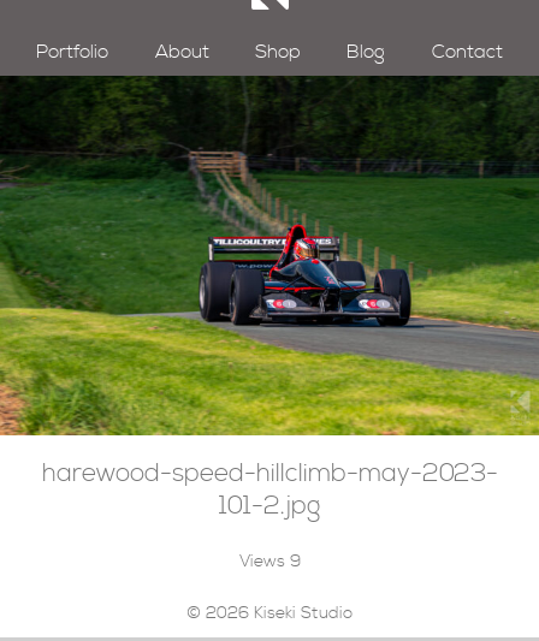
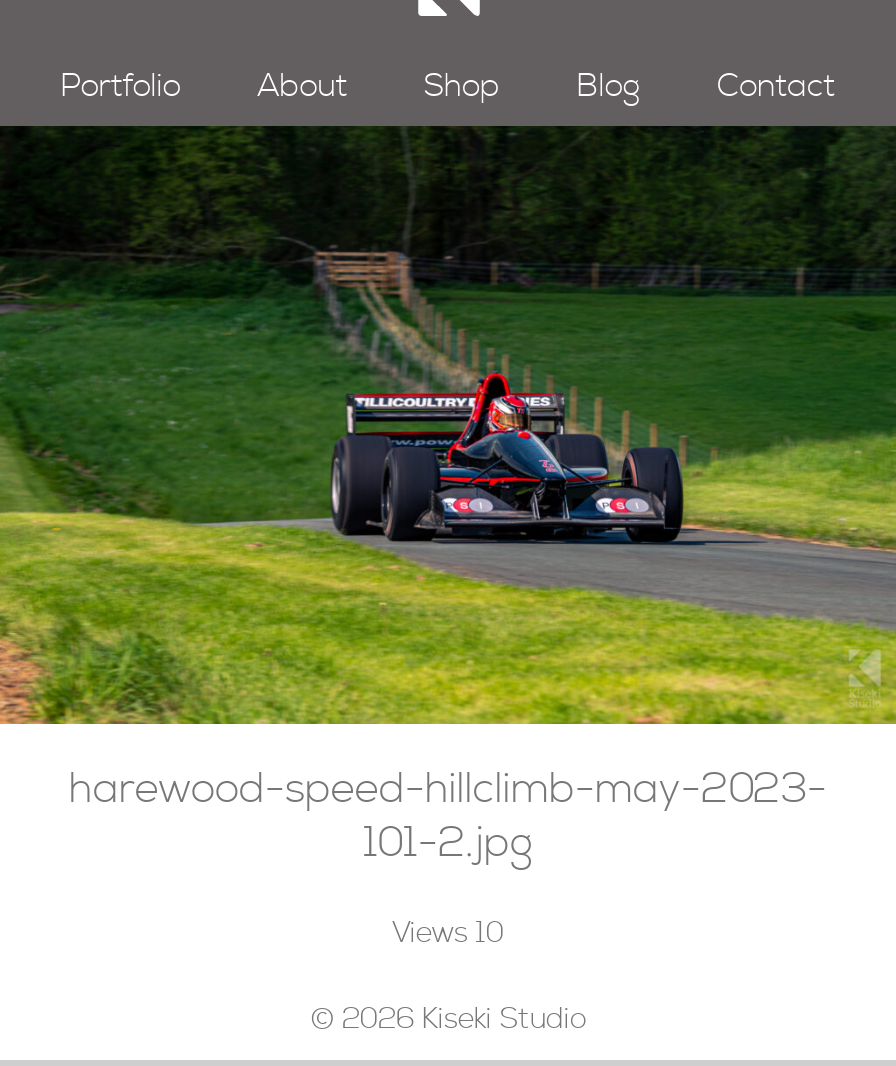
- Views 9
+ Views 10
